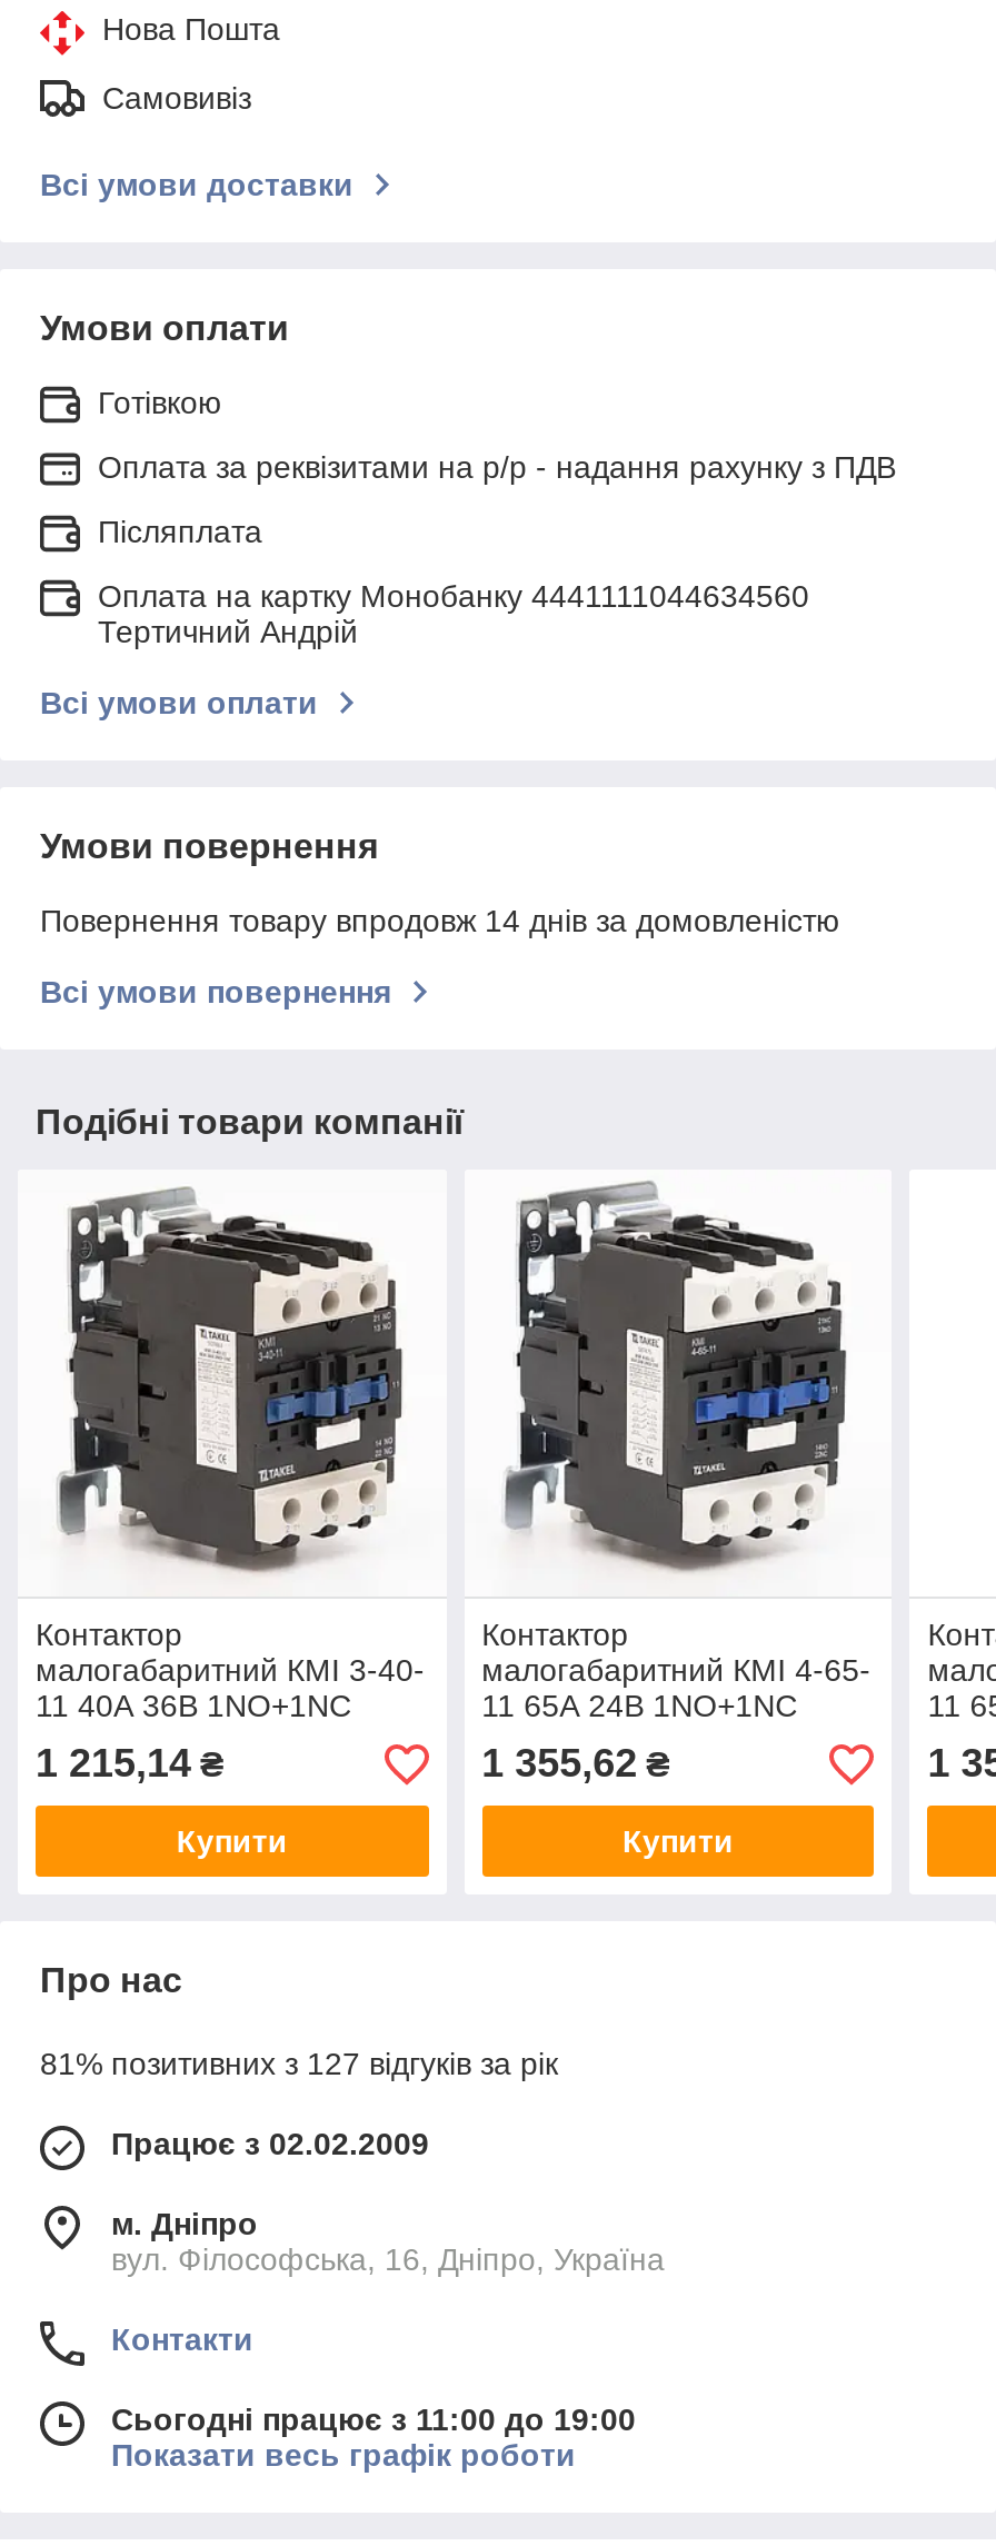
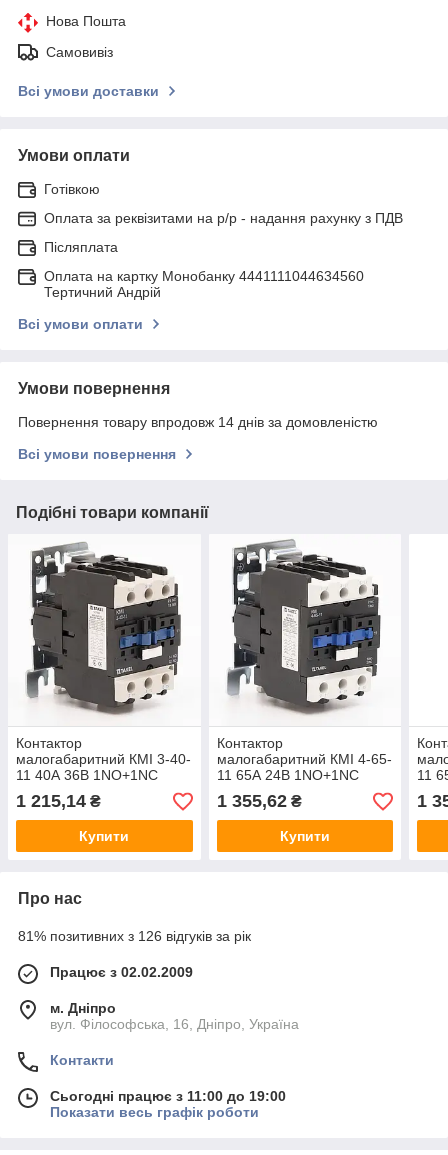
- 81% позитивних з 127 відгуків за рік
+ 81% позитивних з 126 відгуків за рік
